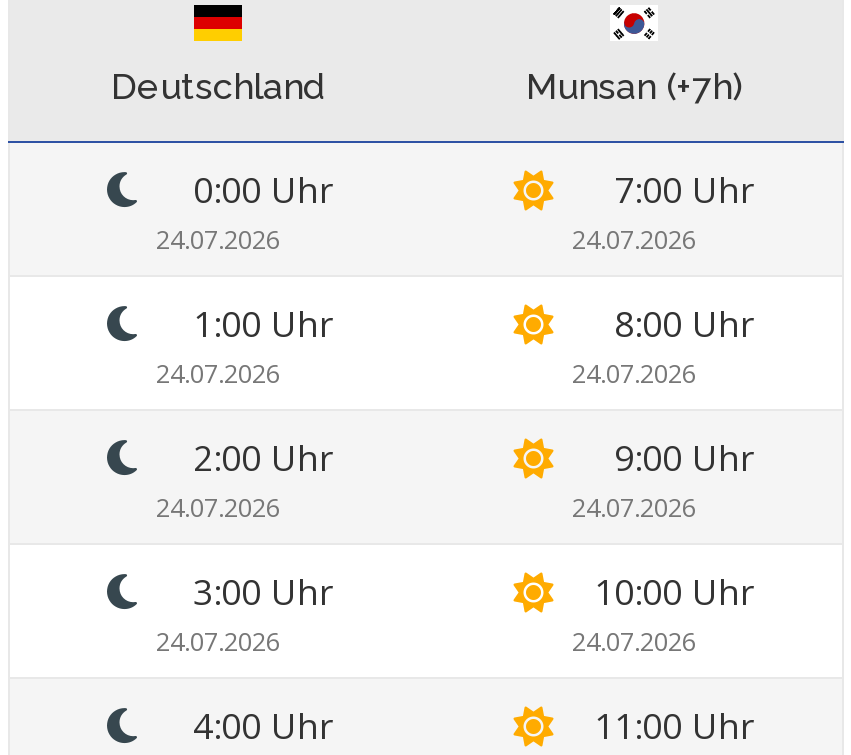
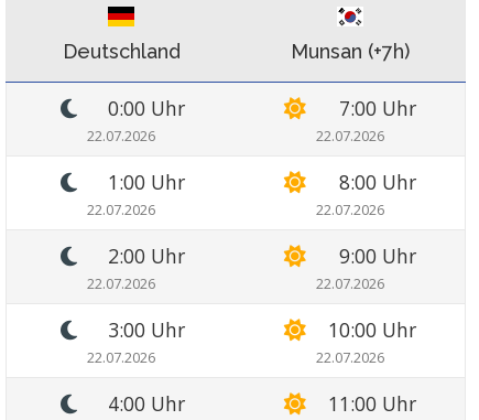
- 24.07.2026
+ 22.07.2026

- 24.07.2026
+ 22.07.2026

- 24.07.2026
+ 22.07.2026

- 24.07.2026
+ 22.07.2026

- 24.07.2026
+ 22.07.2026

- 24.07.2026
+ 22.07.2026

- 24.07.2026
+ 22.07.2026

- 24.07.2026
+ 22.07.2026
